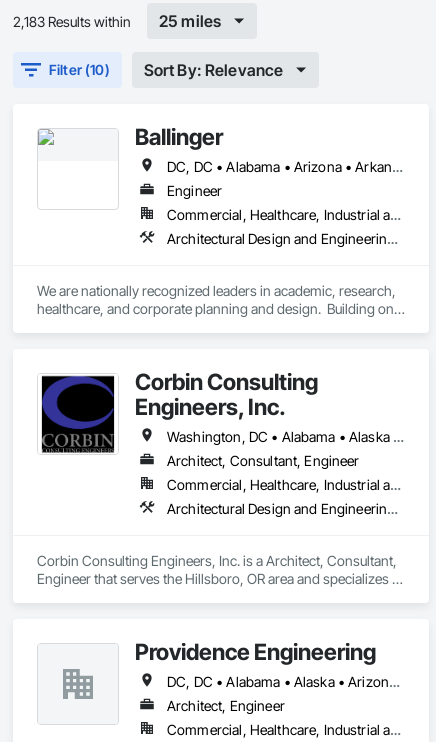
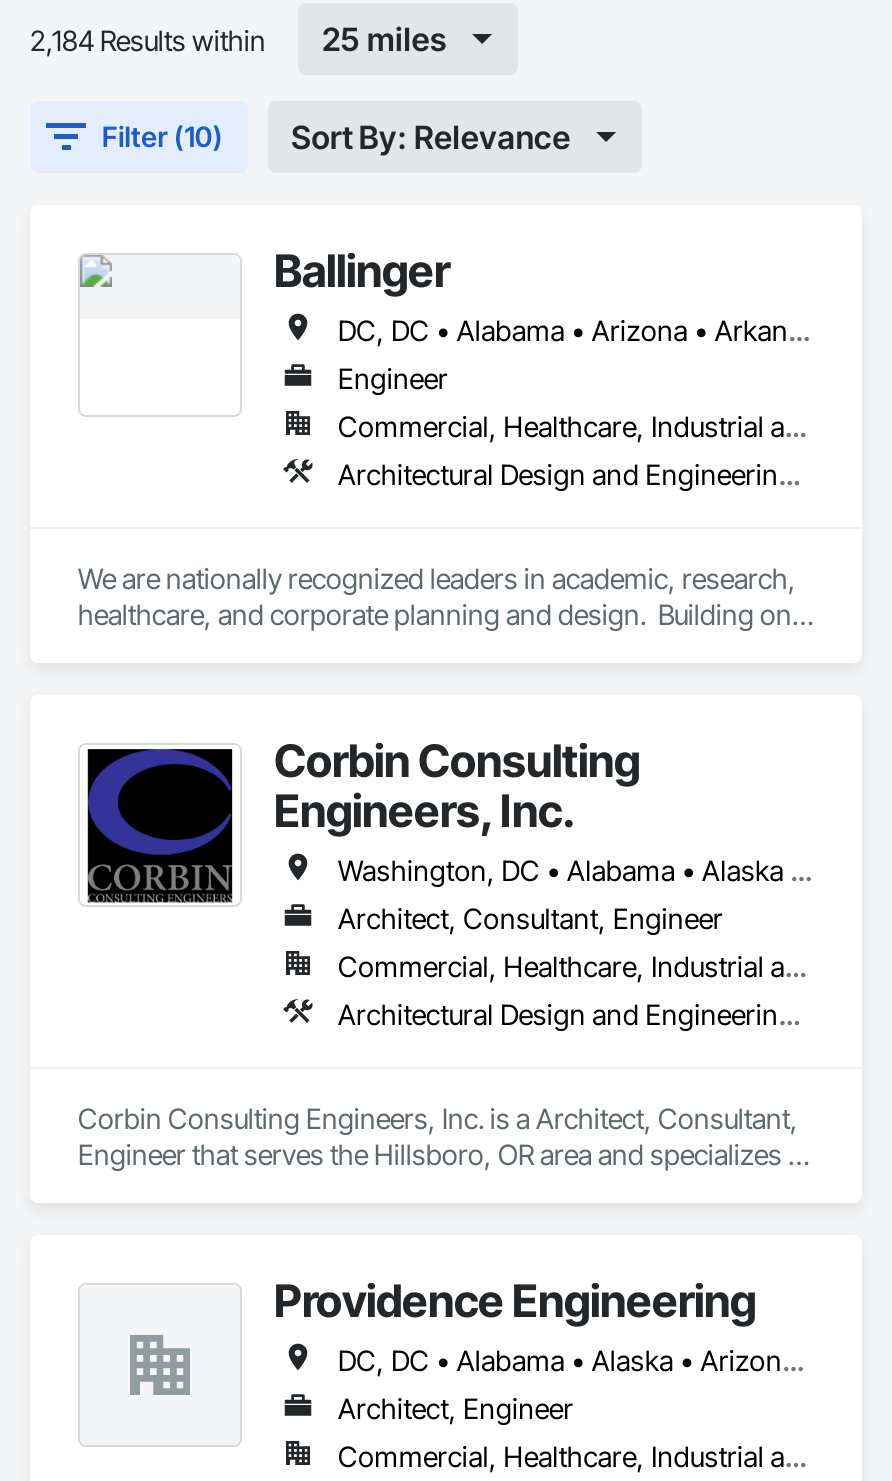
- 2,183 Results within
+ 2,184 Results within
